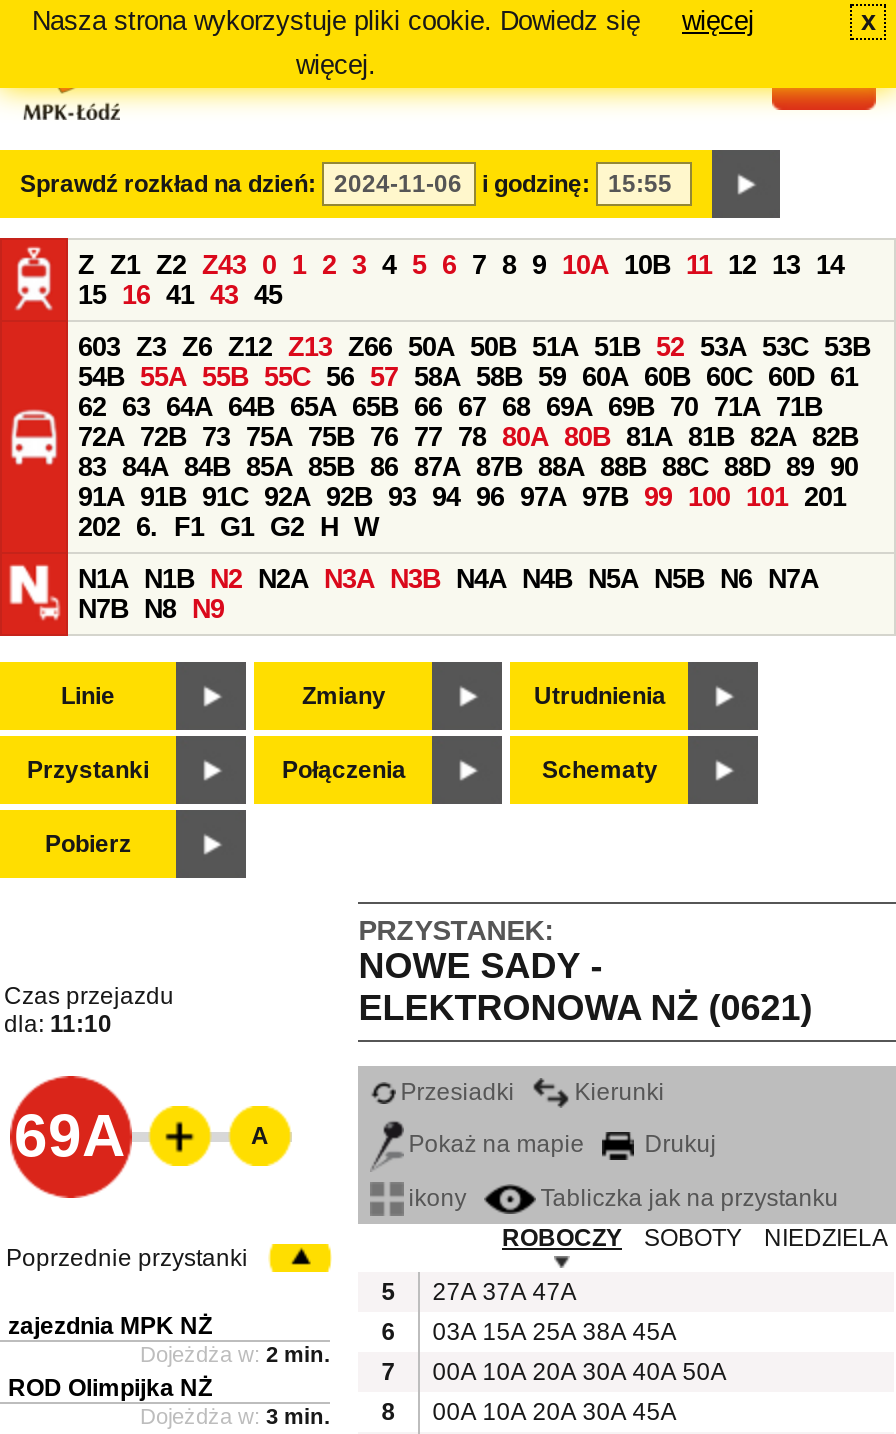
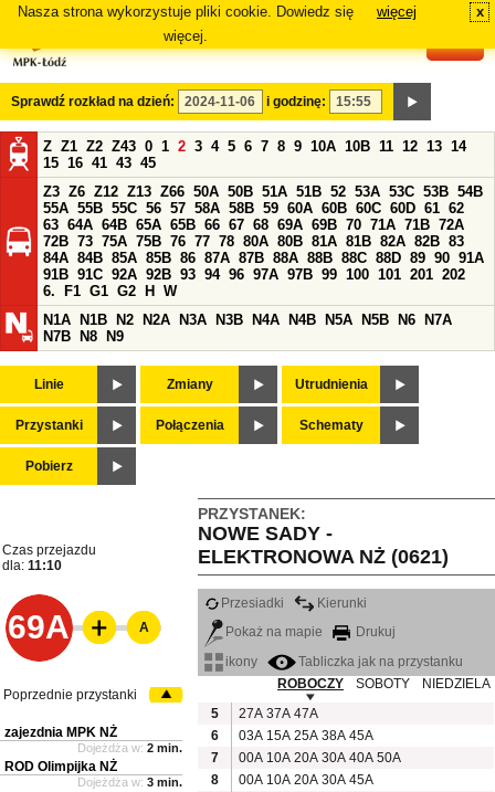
- 603 Z3 Z6 Z12 Z13 Z66 50A 50B 51A 51B 52 53A 53C 53B
- 54B 55A 55B 55C 56 57 58A 58B 59 60A 60B 60C 60D 61
- 62 63 64A 64B 65A 65B 66 67 68 69A 69B 70 71A 71B
- 72A 72B 73 75A 75B 76 77 78 80A 80B 81A 81B 82A 82B
- 83 84A 84B 85A 85B 86 87A 87B 88A 88B 88C 88D 89 90
- 91A 91B 91C 92A 92B 93 94 96 97A 97B 99 100 101 201
- 202 6. F1 G1 G2 H W
+ Z3 Z6 Z12 Z13 Z66 50A 50B 51A 51B 52 53A 53C 53B 54B
+ 55A 55B 55C 56 57 58A 58B 59 60A 60B 60C 60D 61 62
+ 63 64A 64B 65A 65B 66 67 68 69A 69B 70 71A 71B 72A
+ 72B 73 75A 75B 76 77 78 80A 80B 81A 81B 82A 82B 83
+ 84A 84B 85A 85B 86 87A 87B 88A 88B 88C 88D 89 90 91A
+ 91B 91C 92A 92B 93 94 96 97A 97B 99 100 101 201 202
+ 6. F1 G1 G2 H W
